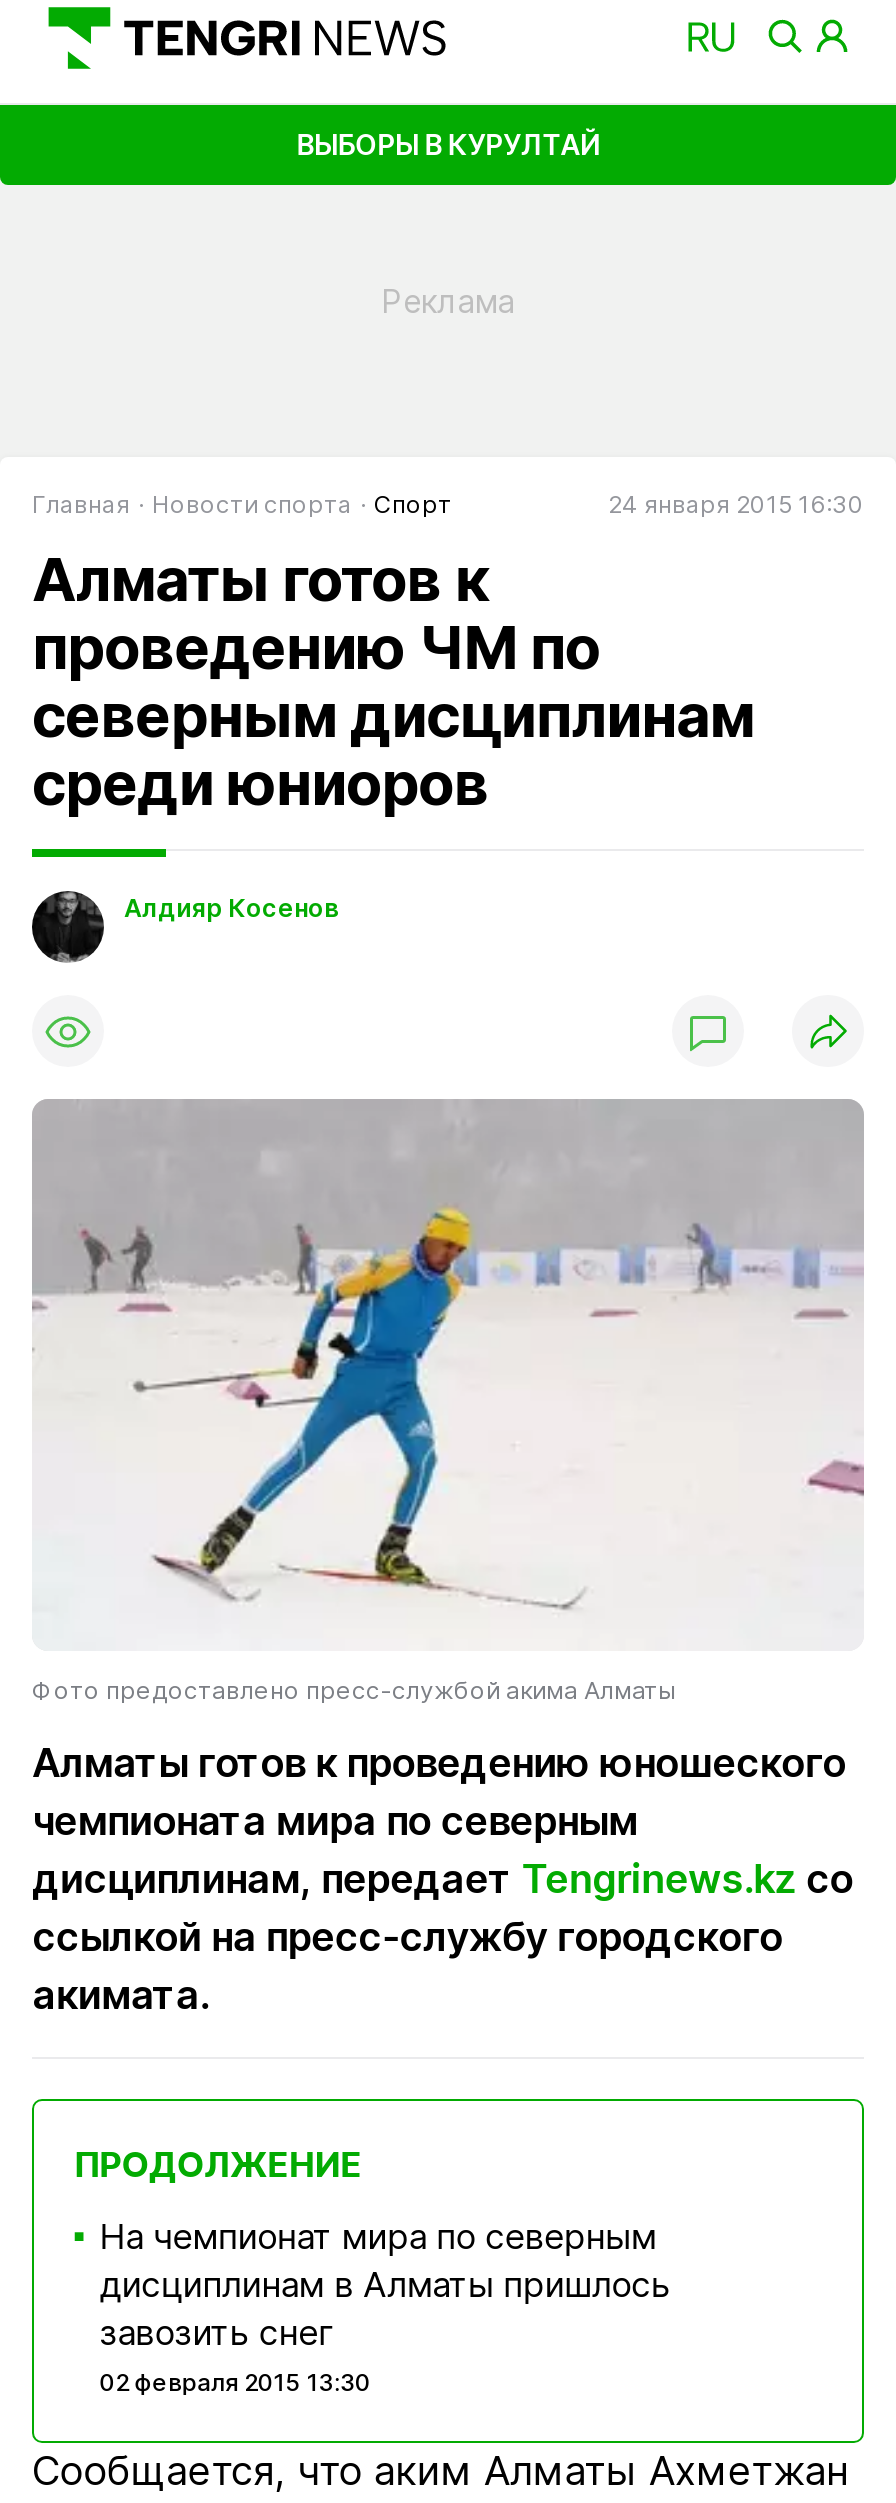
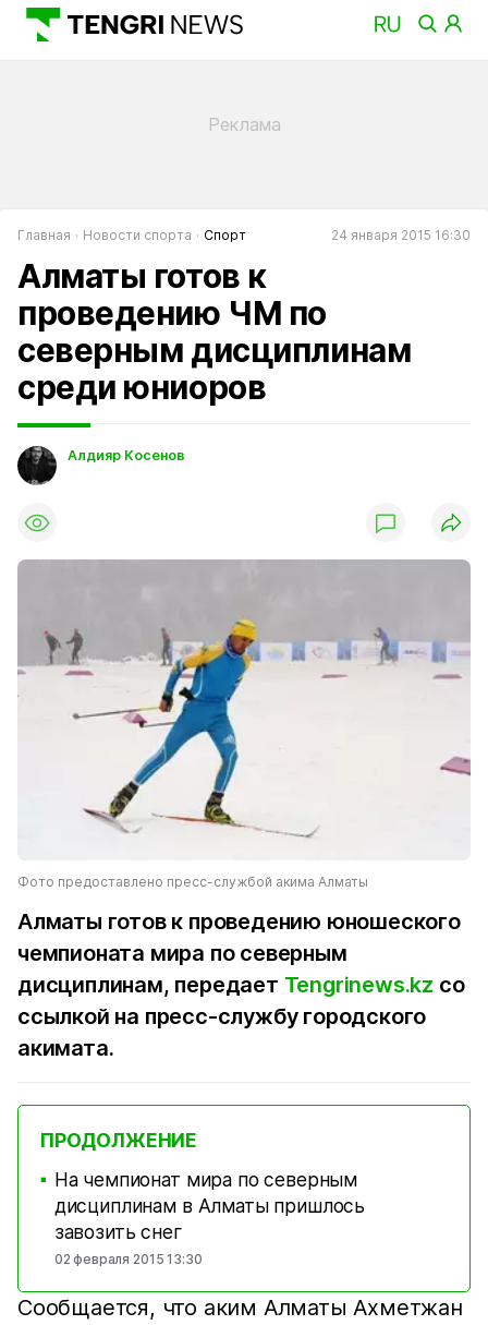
- ВЫБОРЫ В КУРУЛТАЙ
